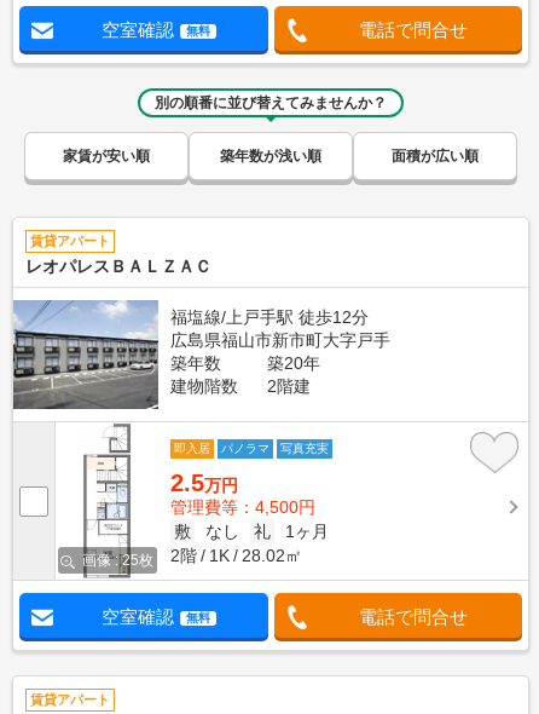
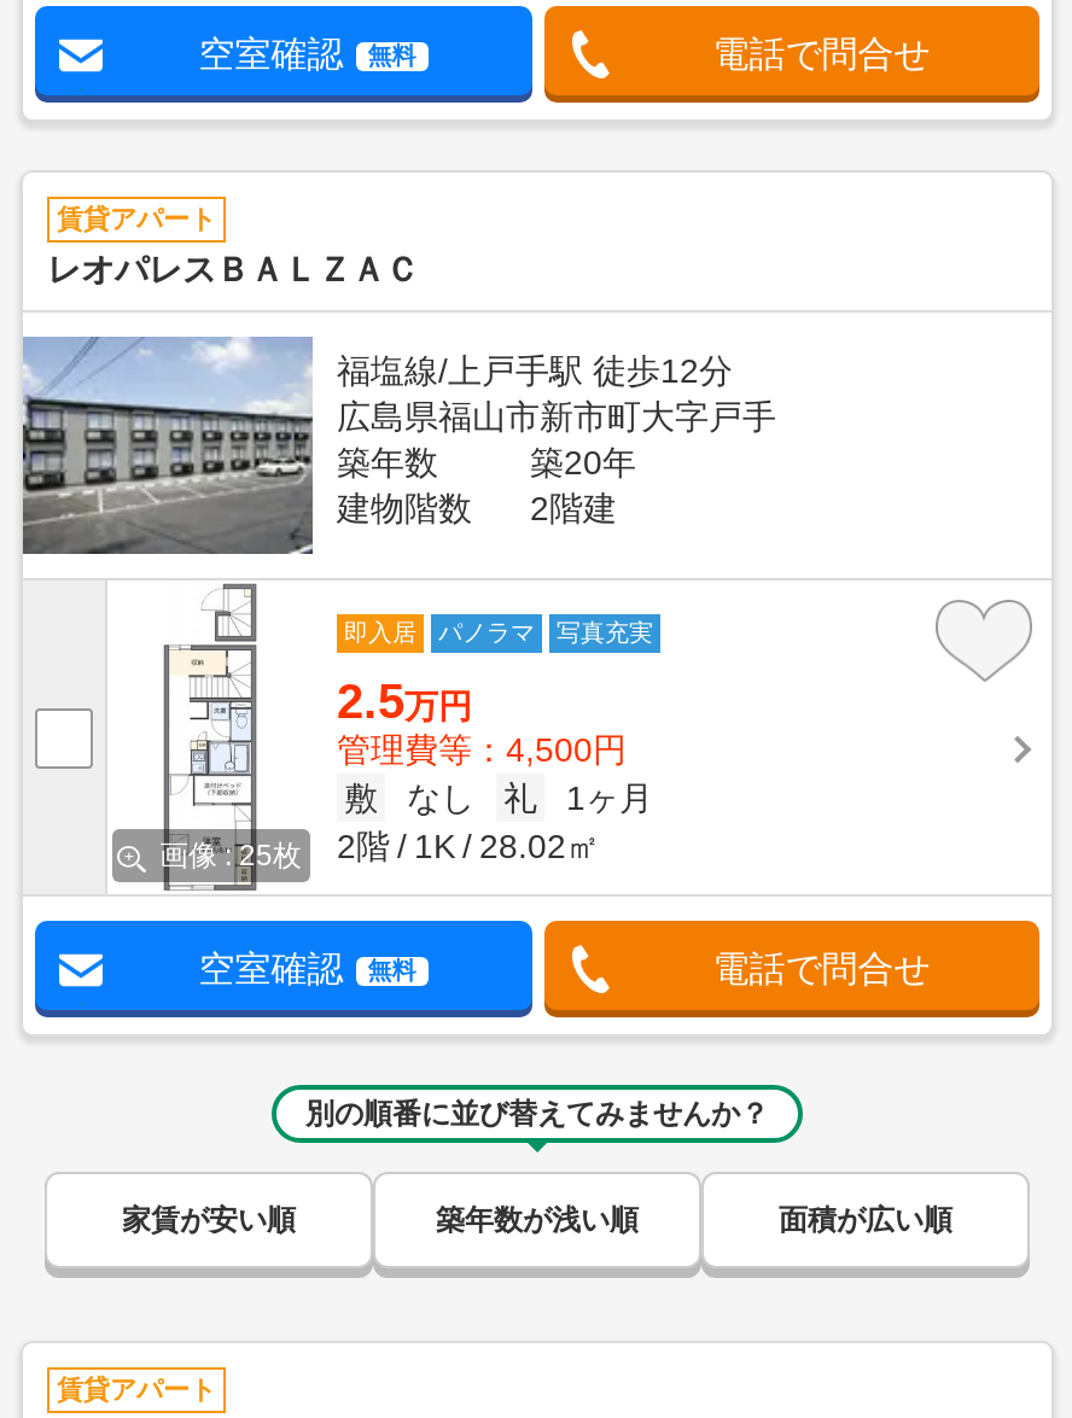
moved down: 別の順番に並び替えてみませんか？ | 家賃が安い順 | 築年数が浅い順 | 面積が広い順

moved up: [image] | 賃貸アパート | レオパレスＢＡＬＺＡＣ | ... | 無料 | 電話で問合せ
